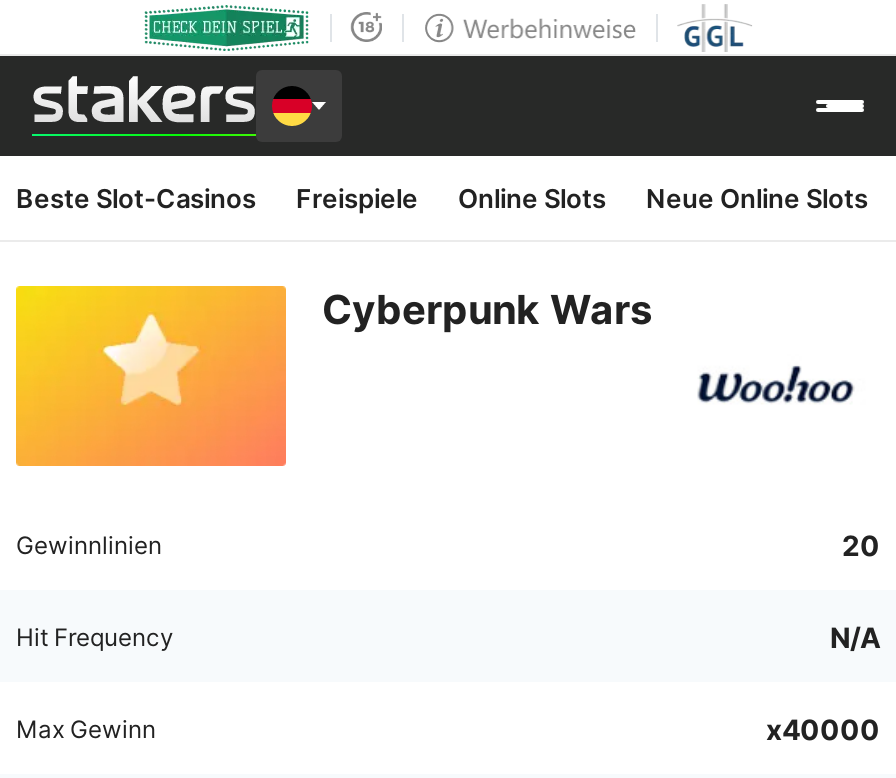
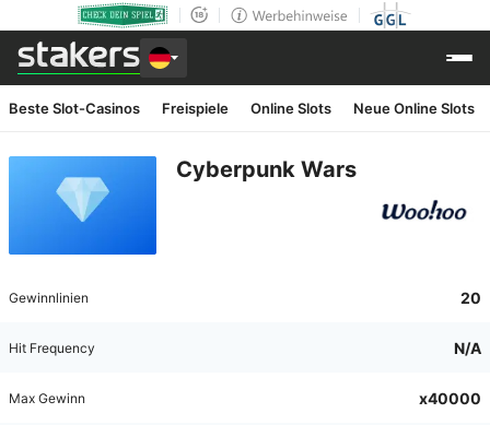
- [image]
+ [image]
